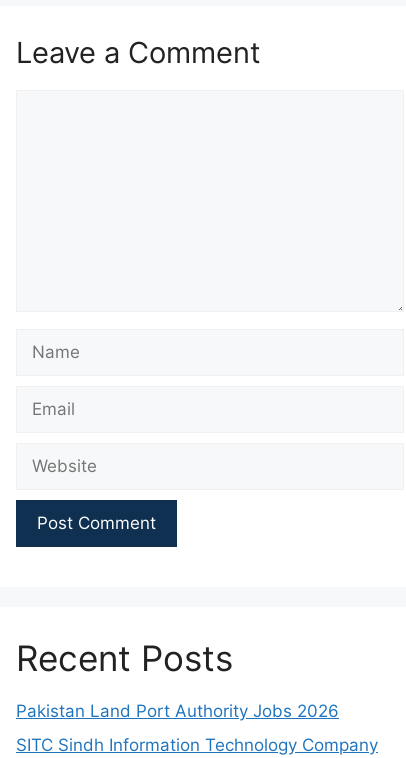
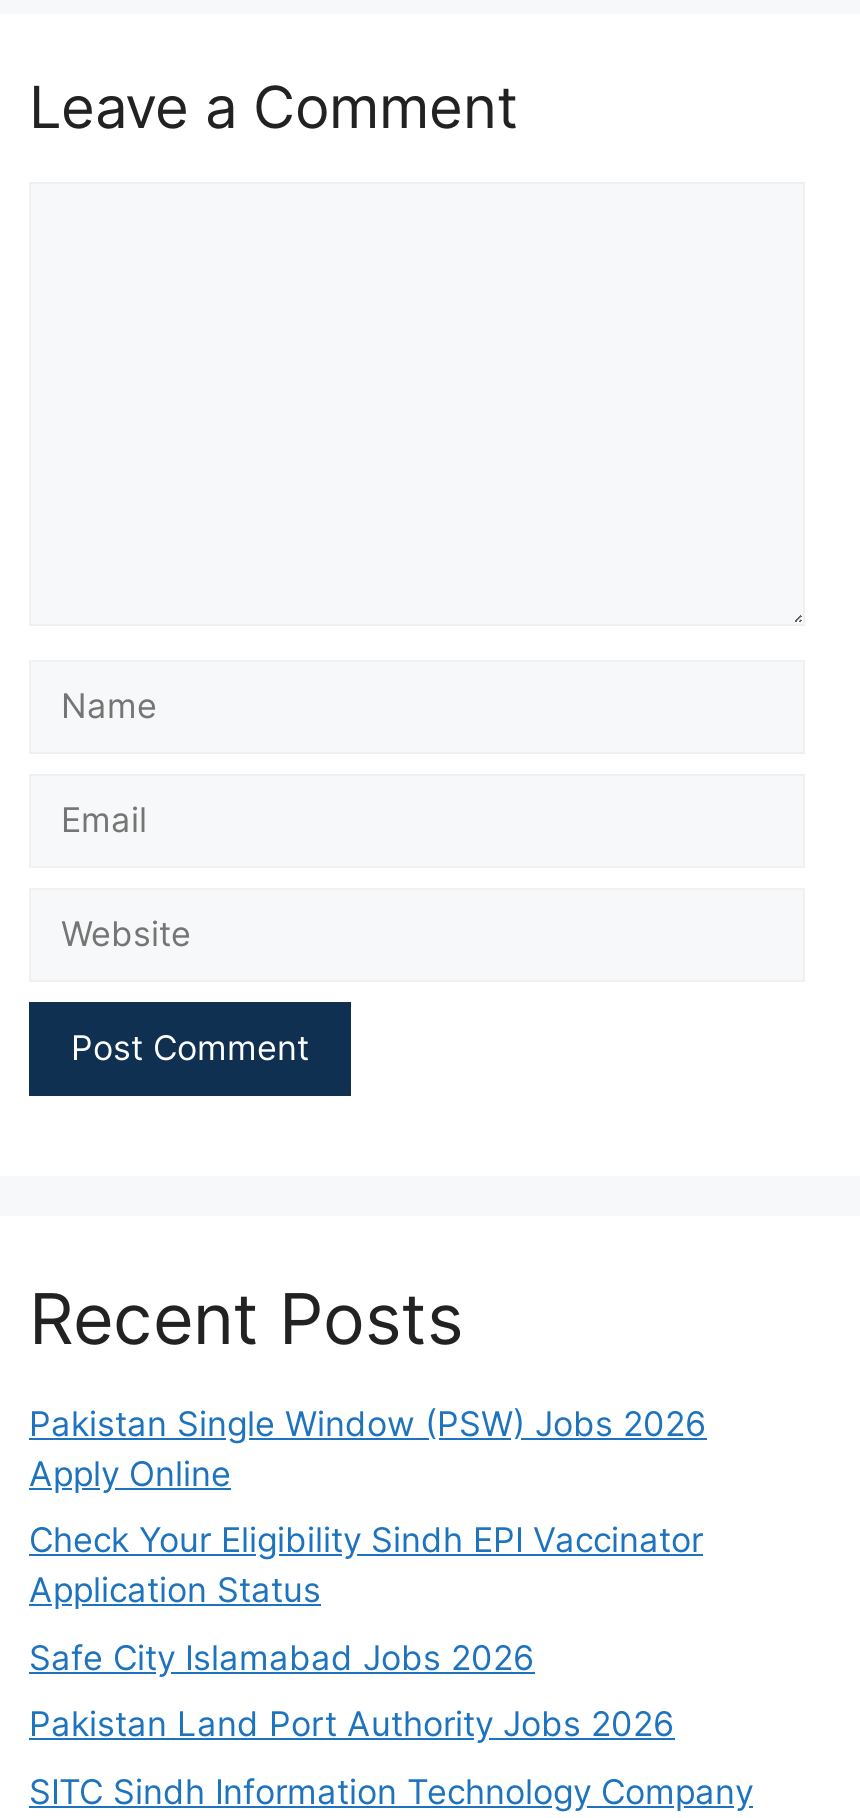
+ Pakistan Single Window (PSW) Jobs 2026
+ Apply Online
+ Check Your Eligibility Sindh EPI Vaccinator
+ Application Status
+ Safe City Islamabad Jobs 2026
